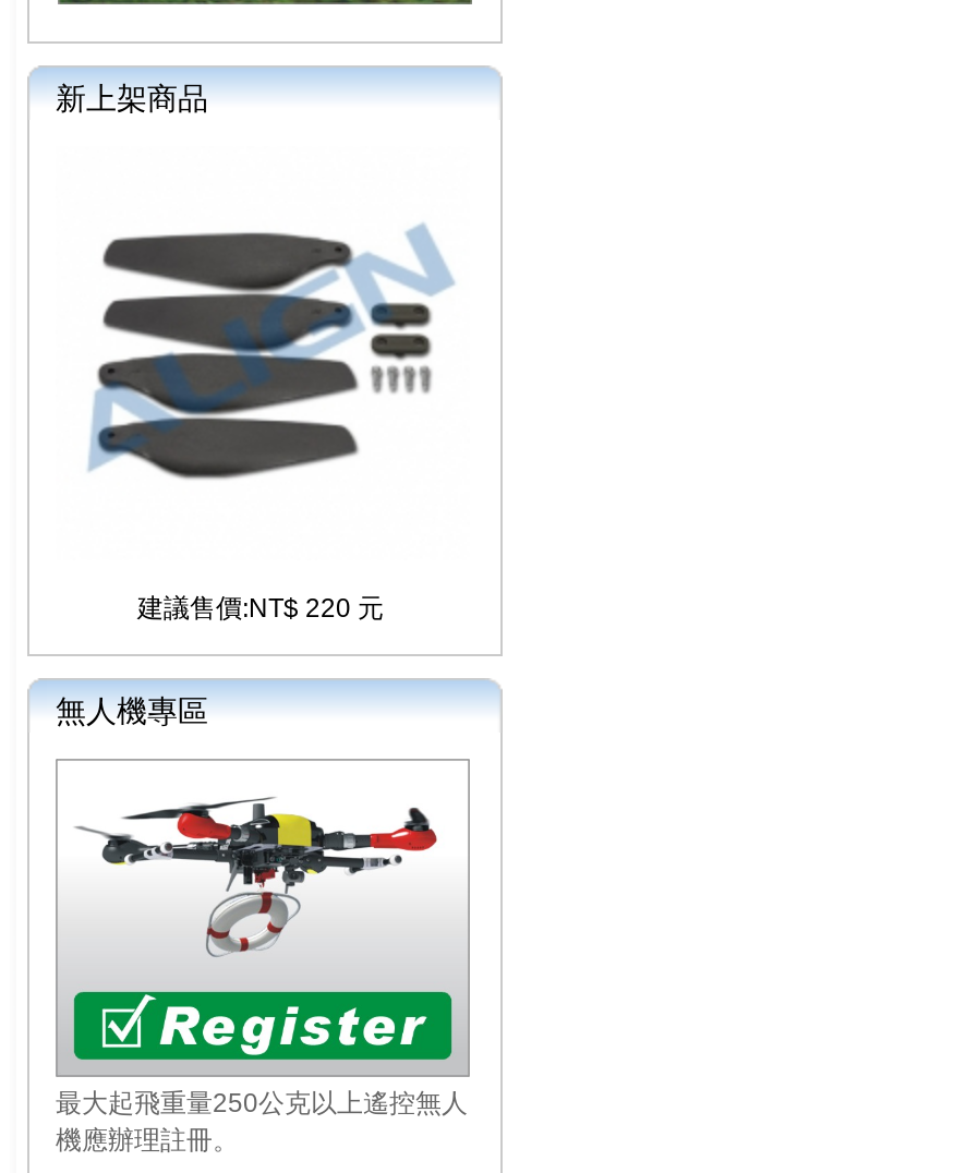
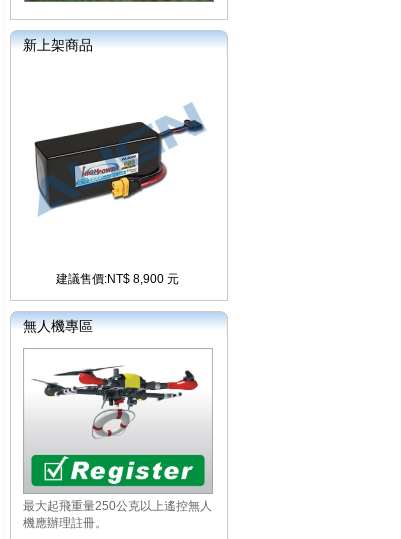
- [image]
+ [image]

- 建議售價:NT$ 220 元
+ 建議售價:NT$ 8,900 元
